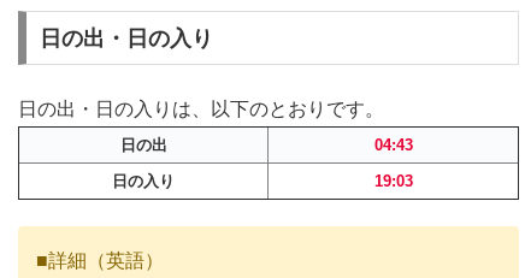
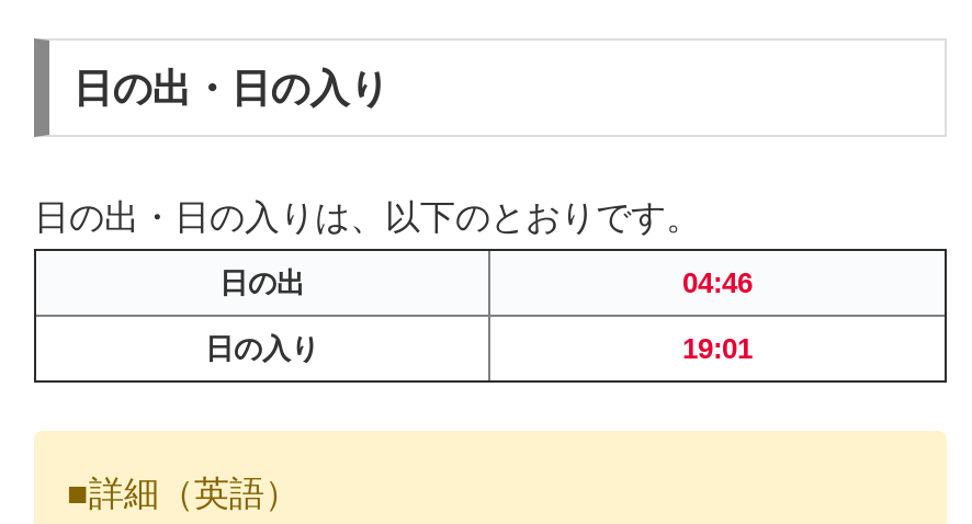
- 04:43
+ 04:46

- 19:03
+ 19:01
